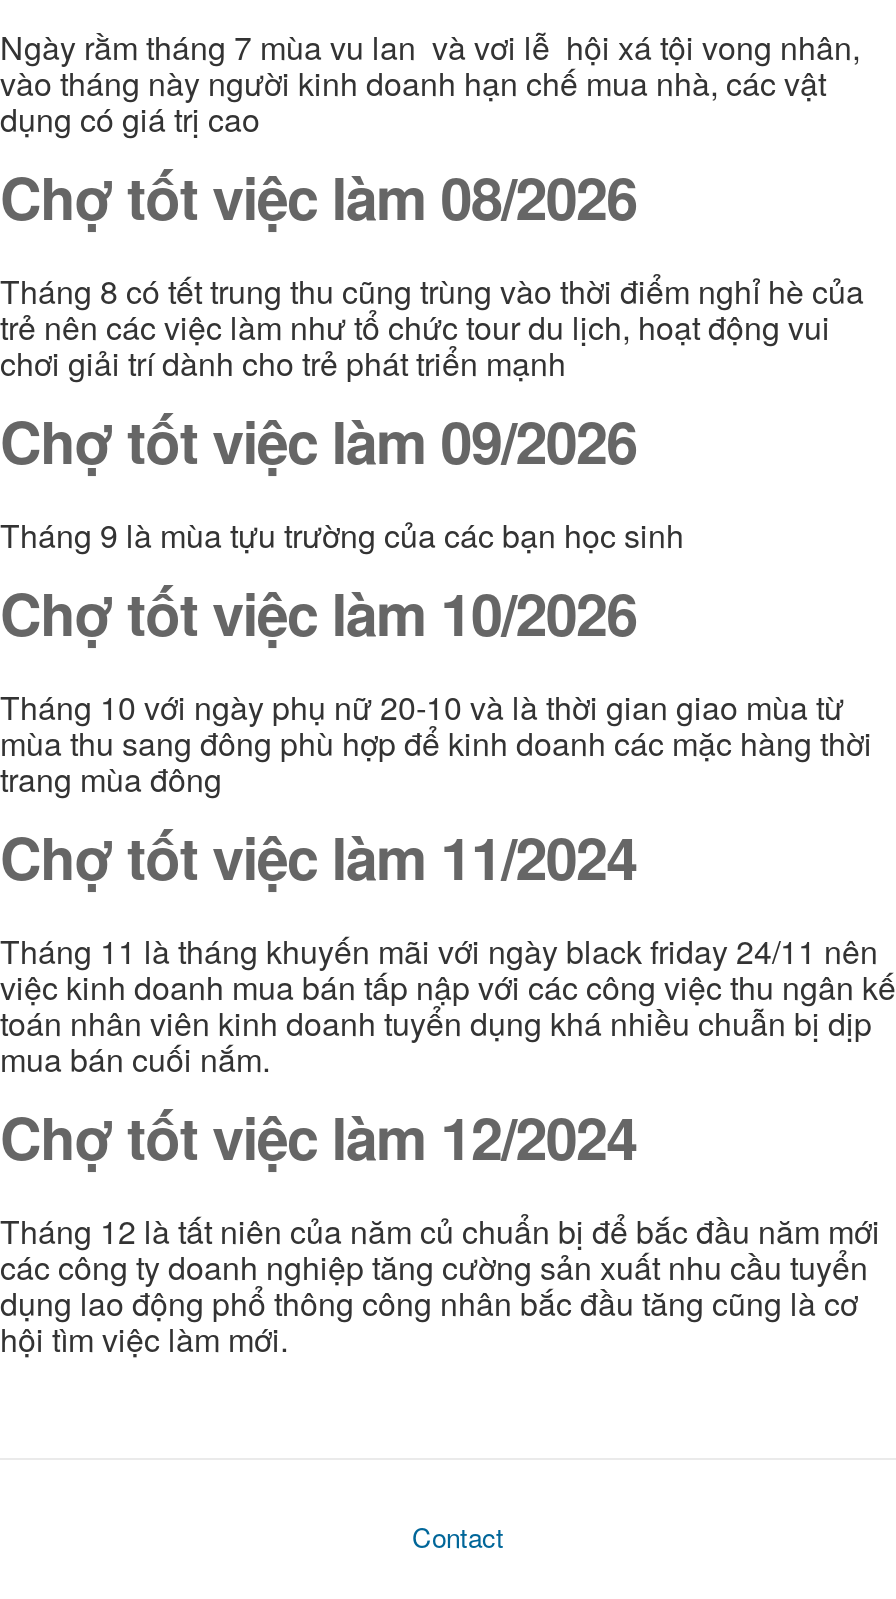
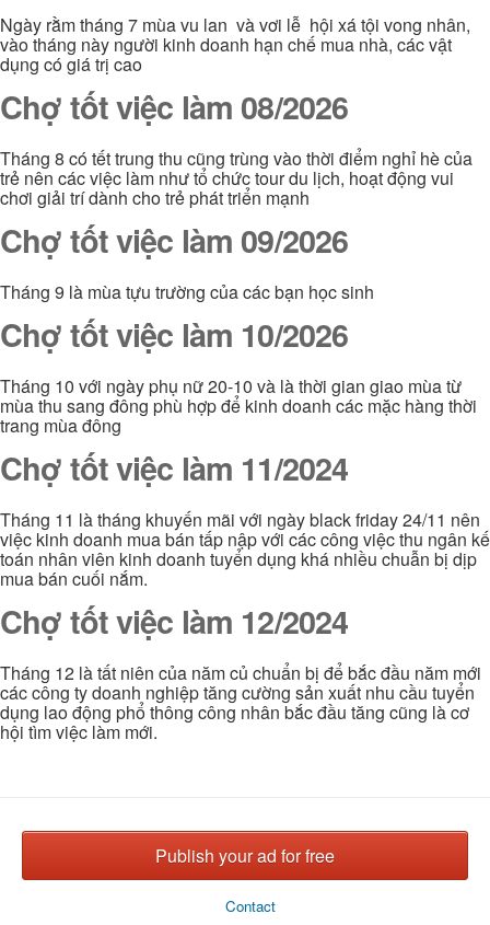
+ Publish your ad for free
